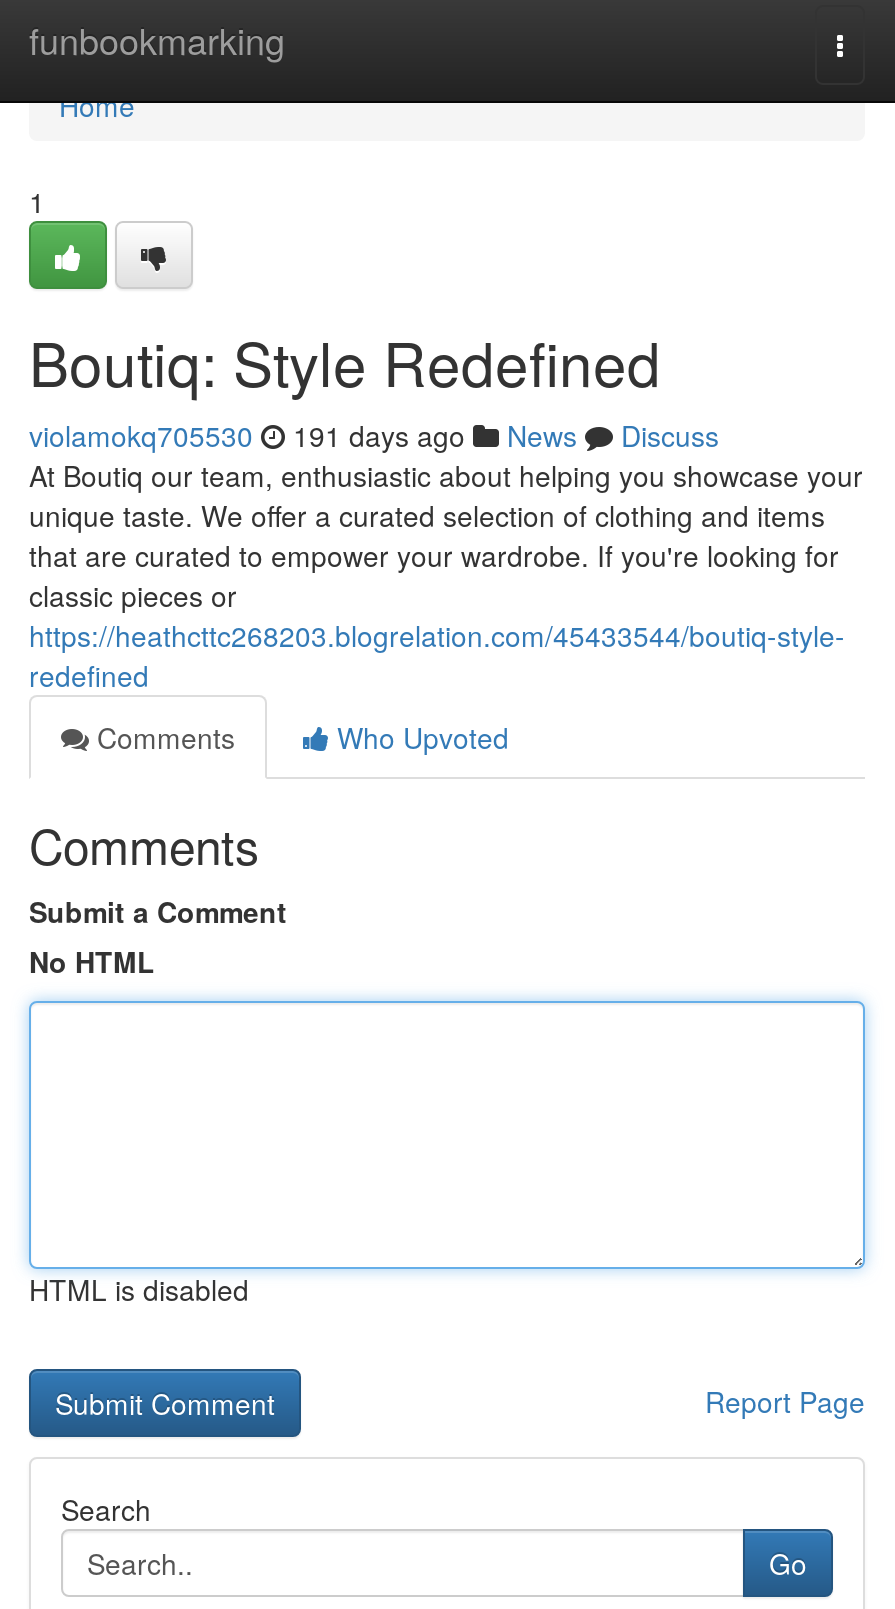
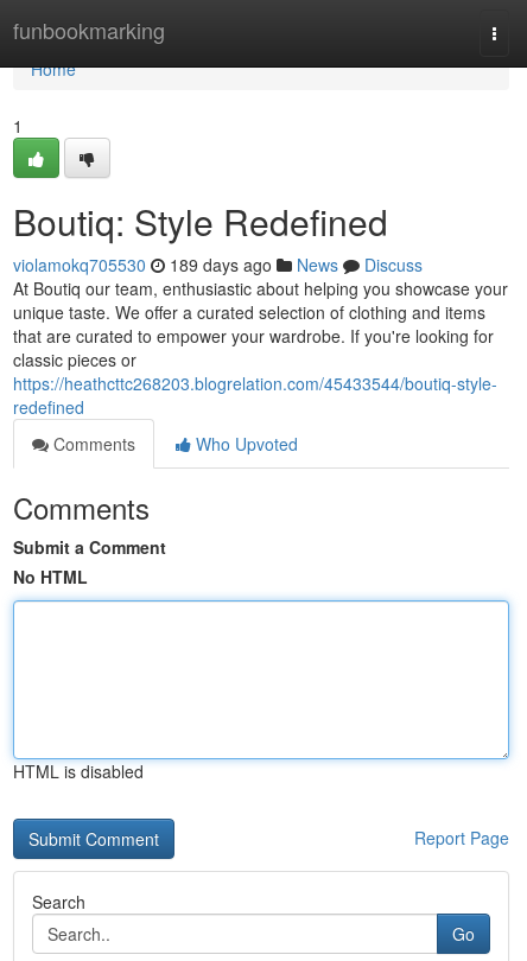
- violamokq705530 191 days ago News Discuss
+ violamokq705530 189 days ago News Discuss
